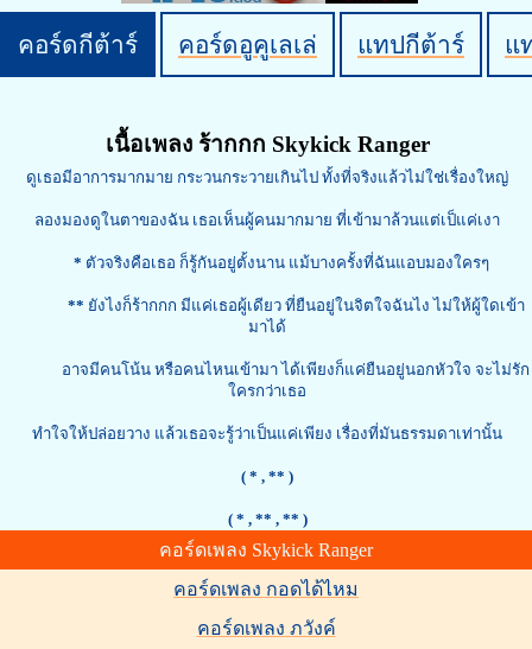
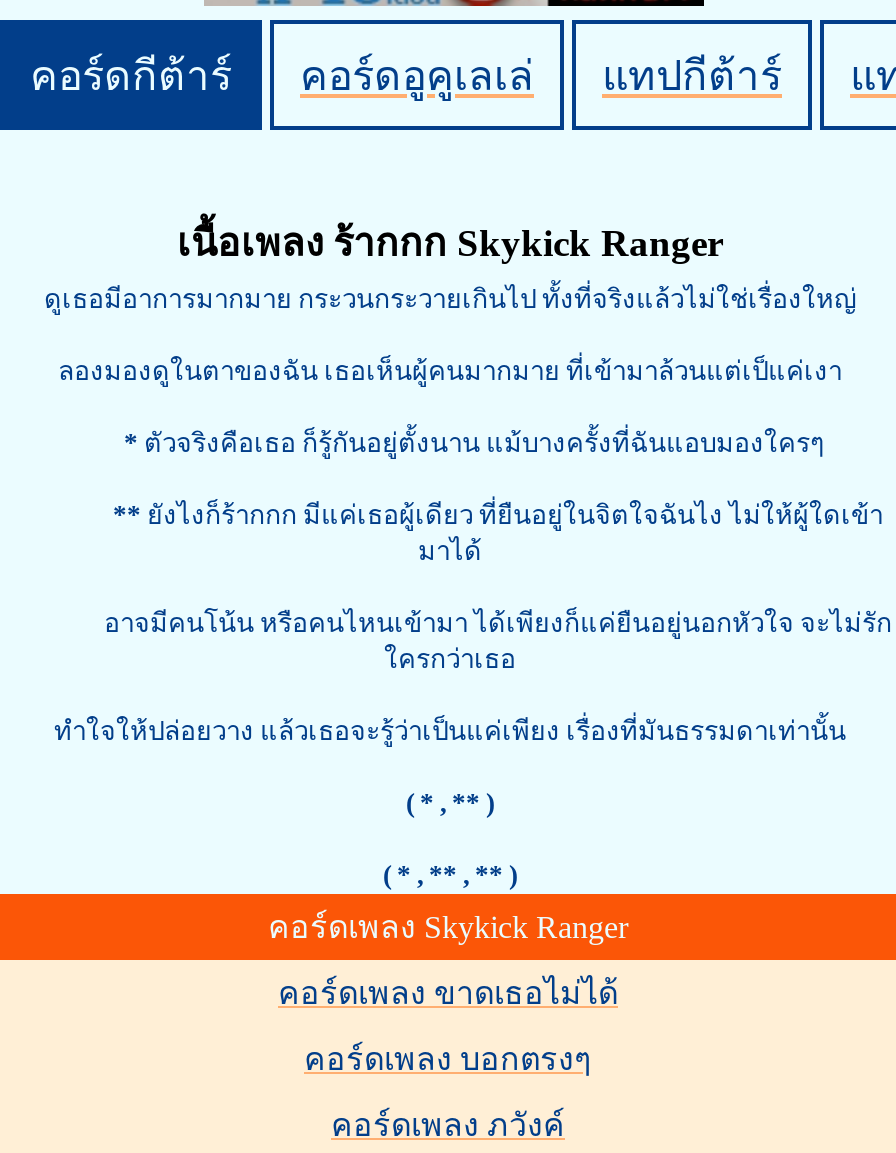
- คอร์ดเพลง กอดได้ไหม
+ คอร์ดเพลง ขาดเธอไม่ได้
+ คอร์ดเพลง บอกตรงๆ
